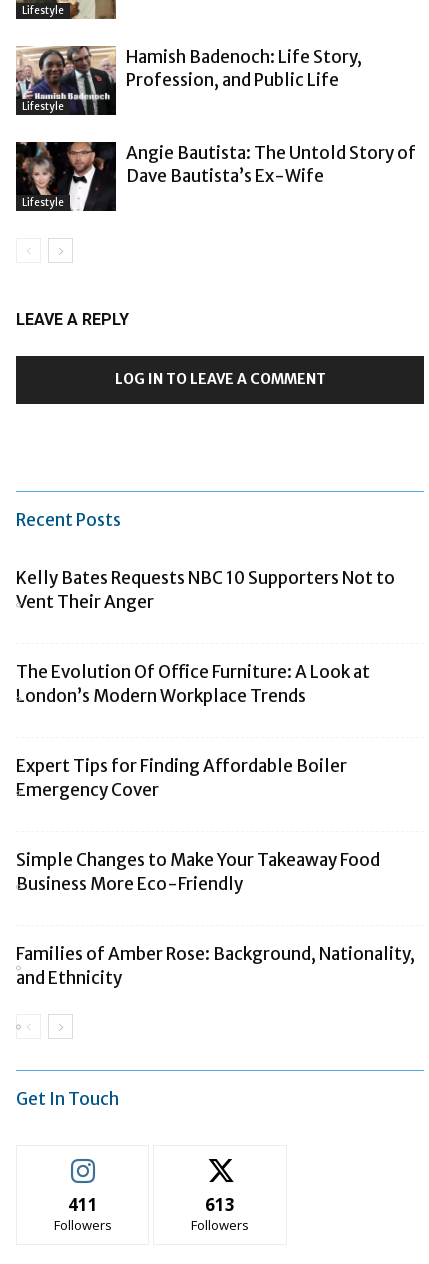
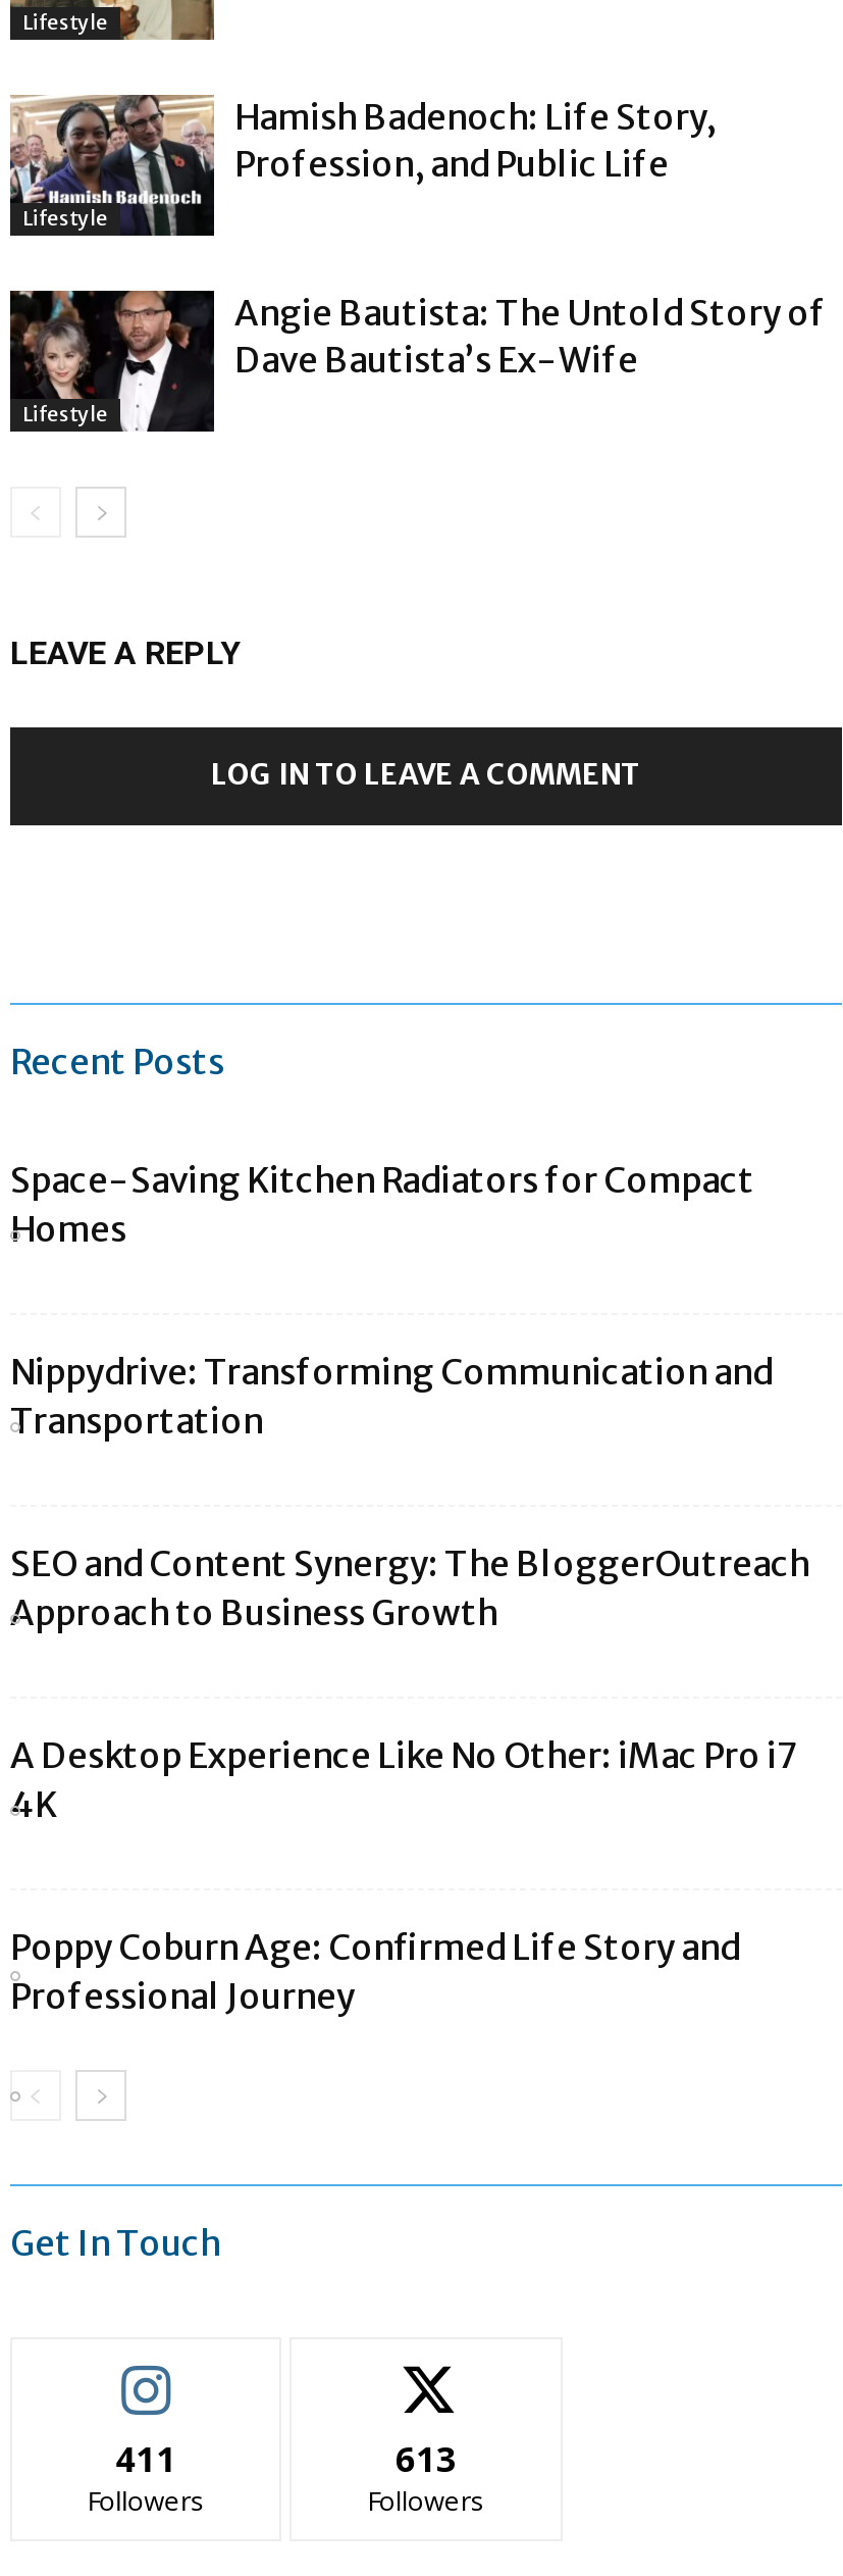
- Kelly Bates Requests NBC 10 Supporters Not to
- Vent Their Anger
+ Space-Saving Kitchen Radiators for Compact
+ Homes

- The Evolution Of Office Furniture: A Look at
- London’s Modern Workplace Trends
+ Nippydrive: Transforming Communication and
+ Transportation

- Expert Tips for Finding Affordable Boiler
- Emergency Cover
+ SEO and Content Synergy: The BloggerOutreach
+ Approach to Business Growth

- Simple Changes to Make Your Takeaway Food
- Business More Eco-Friendly
+ A Desktop Experience Like No Other: iMac Pro i7
+ 4K

- Families of Amber Rose: Background, Nationality,
- and Ethnicity
+ Poppy Coburn Age: Confirmed Life Story and
+ Professional Journey
